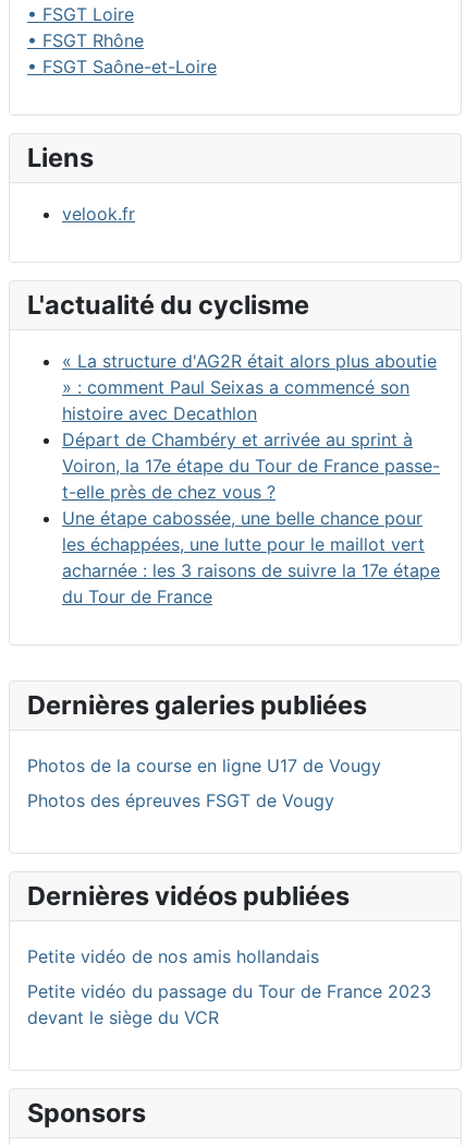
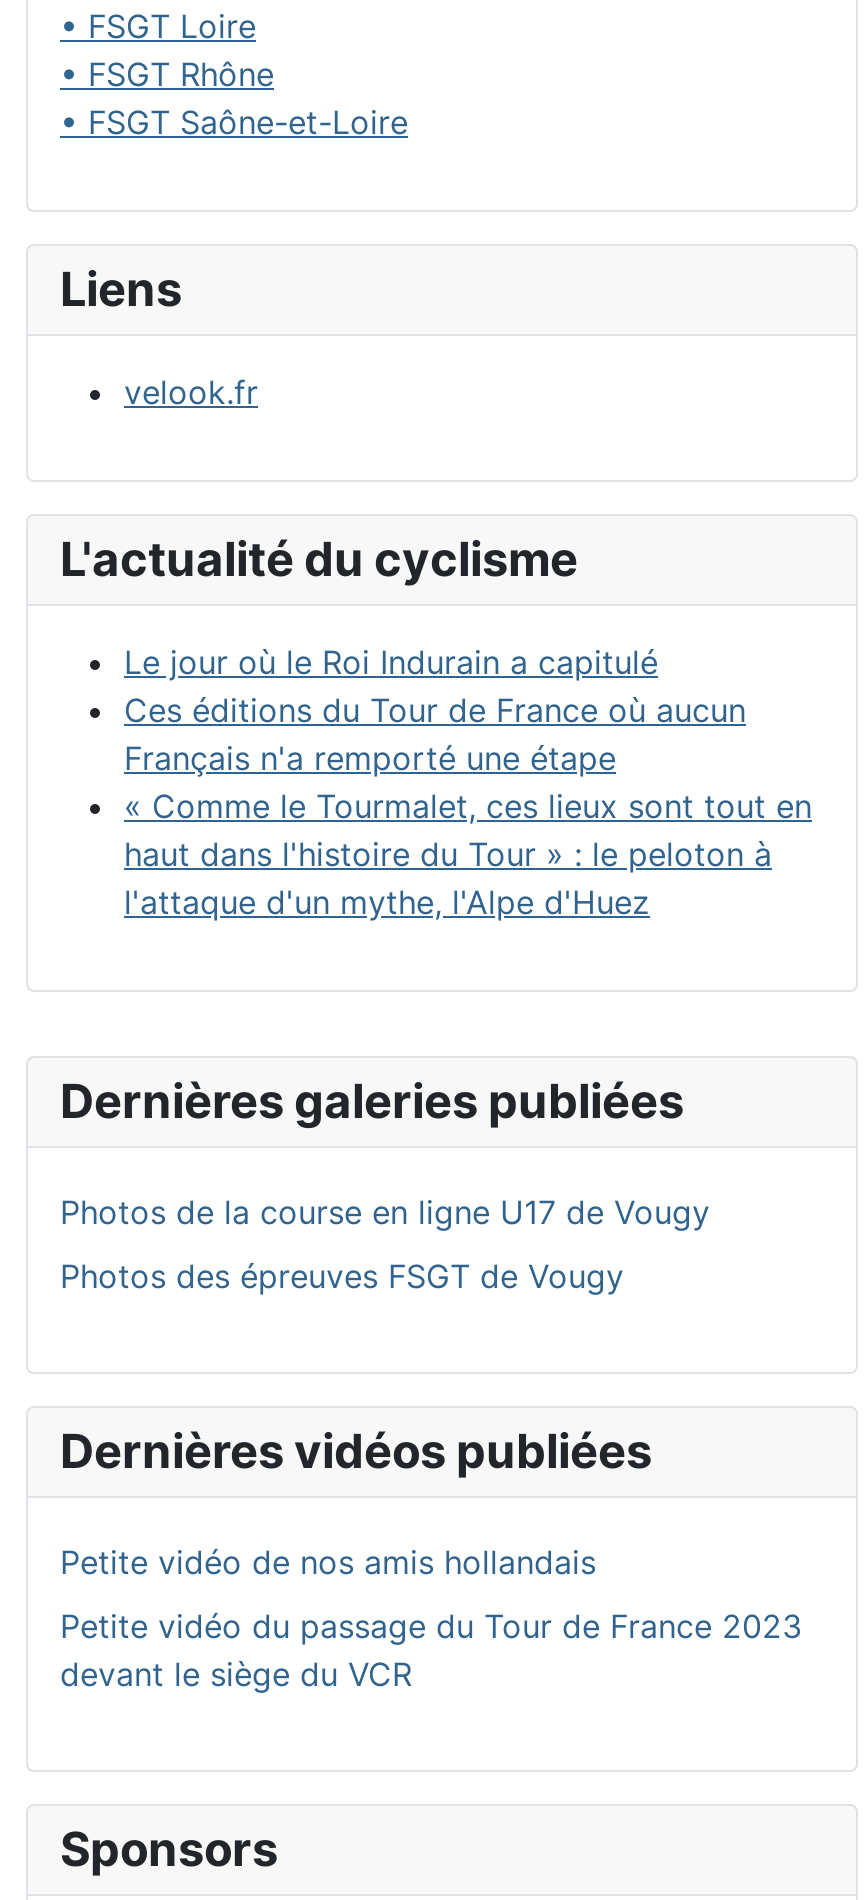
- « La structure d'AG2R était alors plus aboutie
- » : comment Paul Seixas a commencé son
- histoire avec Decathlon
- Départ de Chambéry et arrivée au sprint à
- Voiron, la 17e étape du Tour de France passe-
- t-elle près de chez vous ?
- Une étape cabossée, une belle chance pour
- les échappées, une lutte pour le maillot vert
- acharnée : les 3 raisons de suivre la 17e étape
- du Tour de France
+ Le jour où le Roi Indurain a capitulé
+ Ces éditions du Tour de France où aucun
+ Français n'a remporté une étape
+ « Comme le Tourmalet, ces lieux sont tout en
+ haut dans l'histoire du Tour » : le peloton à
+ l'attaque d'un mythe, l'Alpe d'Huez
